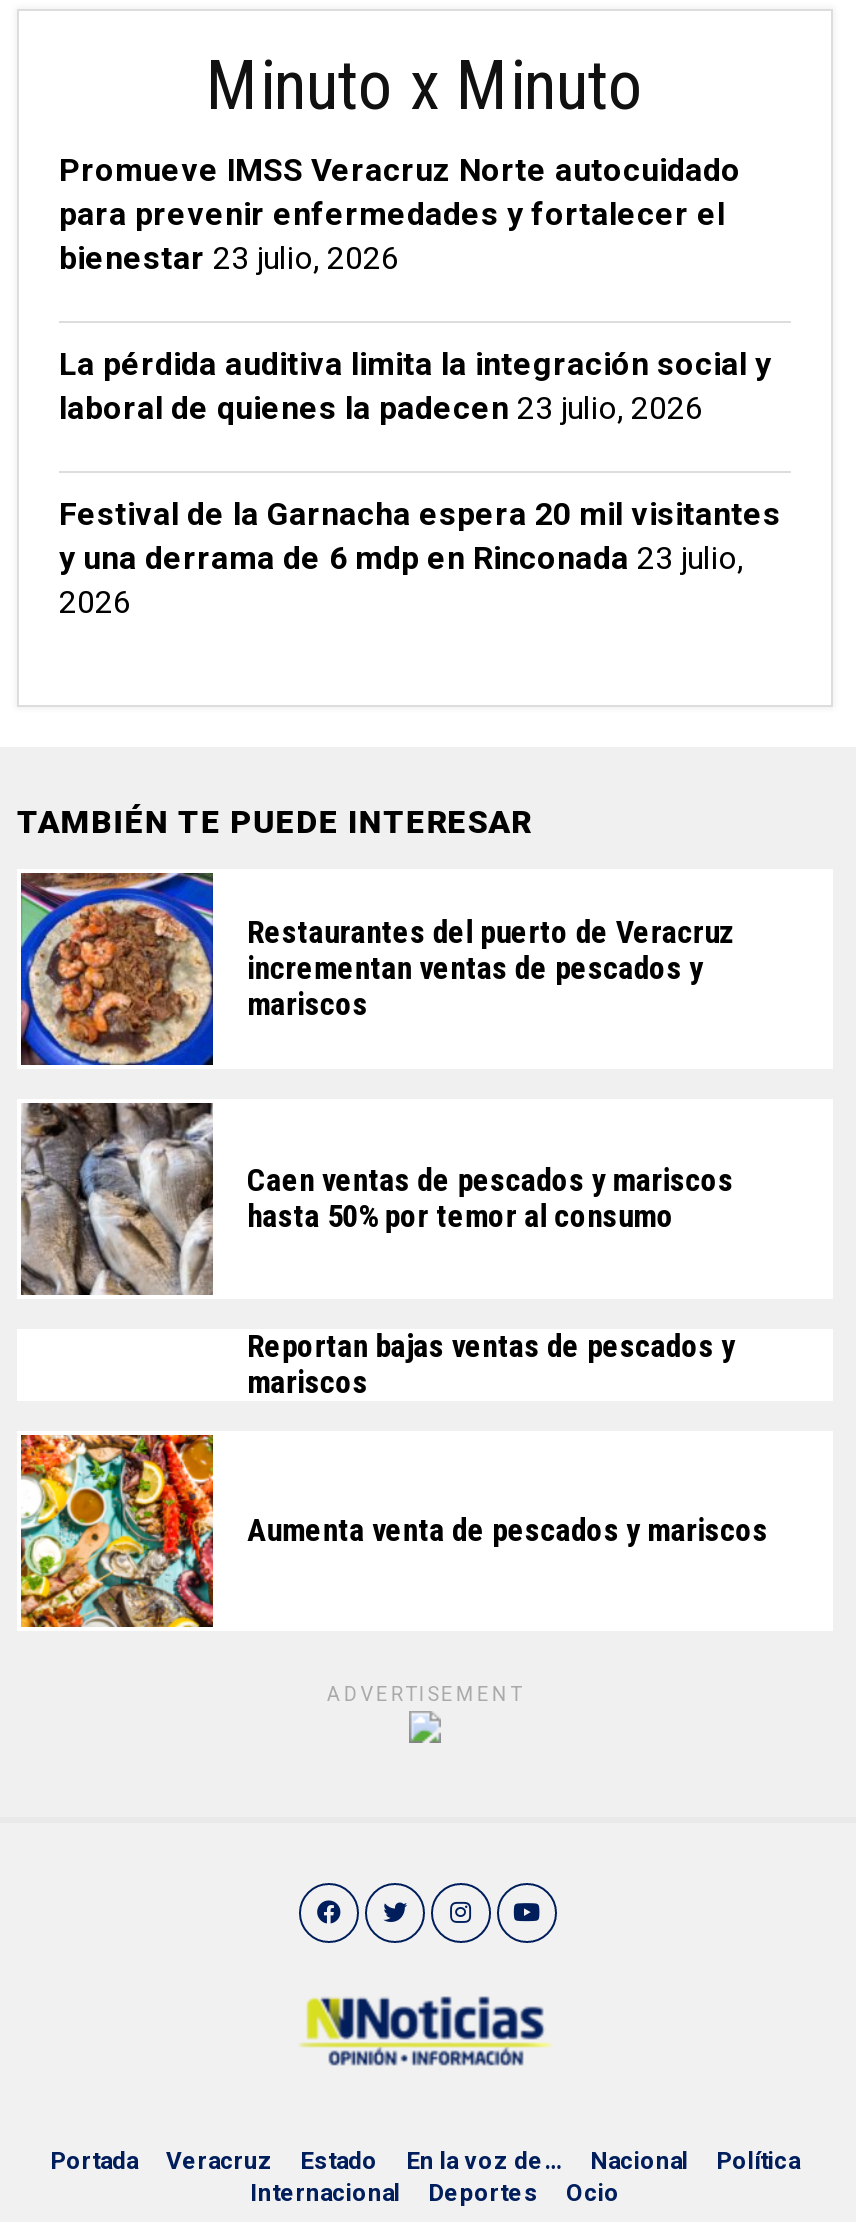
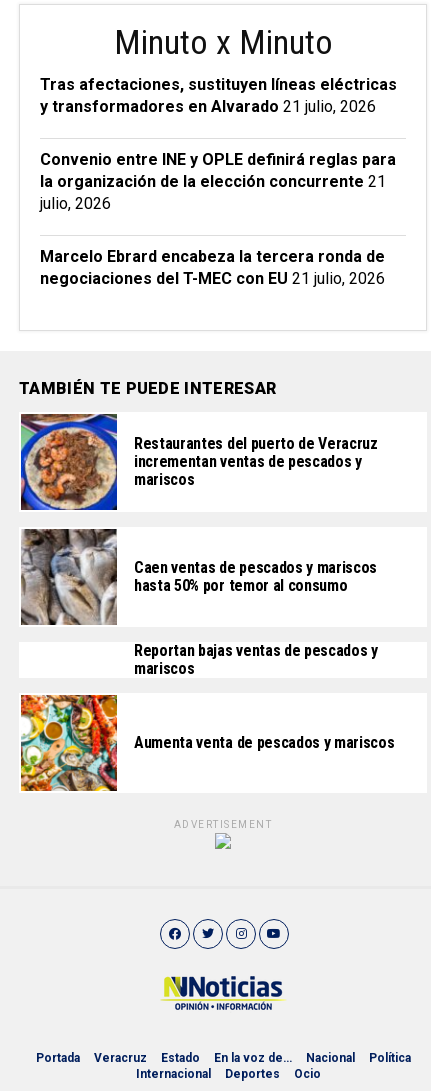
- Promueve IMSS Veracruz Norte autocuidado
- para prevenir enfermedades y fortalecer el
- bienestar 23 julio, 2026
+ Tras afectaciones, sustituyen líneas eléctricas
+ y transformadores en Alvarado 21 julio, 2026

- La pérdida auditiva limita la integración social y
- laboral de quienes la padecen 23 julio, 2026
+ Convenio entre INE y OPLE definirá reglas para
+ la organización de la elección concurrente 21
+ julio, 2026

- Festival de la Garnacha espera 20 mil visitantes
- y una derrama de 6 mdp en Rinconada 23 julio,
- 2026
+ Marcelo Ebrard encabeza la tercera ronda de
+ negociaciones del T-MEC con EU 21 julio, 2026
